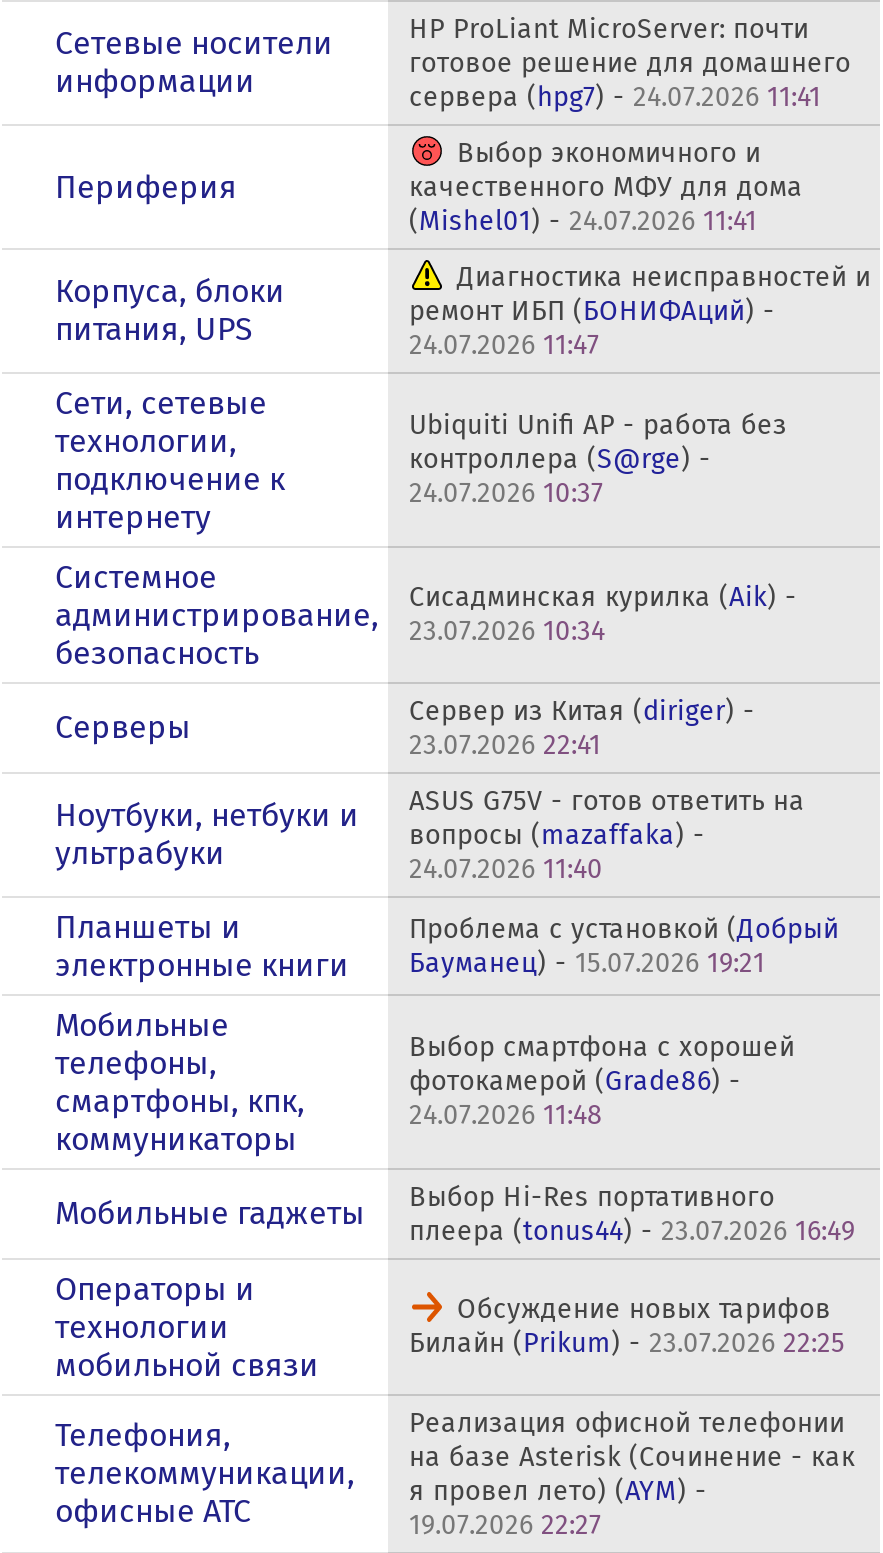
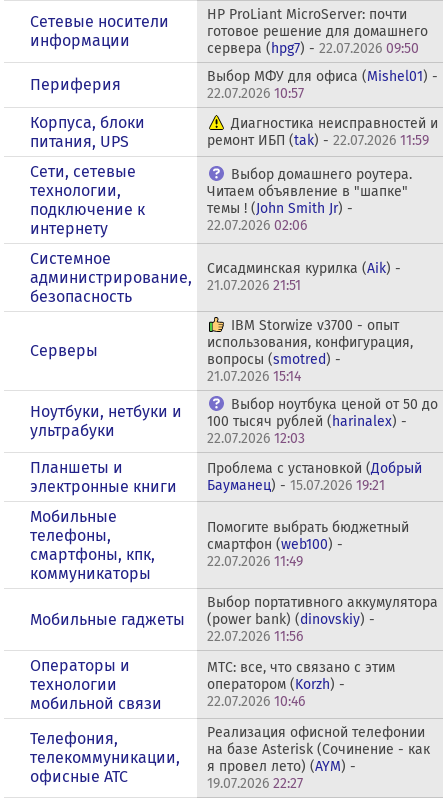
- сервера (hpg7) - 24.07.2026 11:41
+ сервера (hpg7) - 22.07.2026 09:50

- Выбор экономичного и
- качественного МФУ для дома
- (Mishel01) - 24.07.2026 11:41
+ Выбор МФУ для офиса (Mishel01) -
+ 22.07.2026 10:57

moved up: Корпуса, блоки | питания, UPS

- ремонт ИБП (БОНИФАций) -
- 24.07.2026 11:47
+ ремонт ИБП (tak) - 22.07.2026 11:59

moved up: Сети, сетевые

- Ubiquiti Unifi AP - работа без
- контроллера (S@rge) -
- 24.07.2026 10:37
+ Выбор домашнего роутера.
+ Читаем объявление в "шапке"
+ темы ! (John Smith Jr) -
+ 22.07.2026 02:06

moved up: технологии,

moved up: подключение к

moved up: интернету | Системное | администрирование,

- администрирование, 23.07.2026 10:34 Сисадминская курилка (Aik) -
+ администрирование, 21.07.2026 21:51 Сисадминская курилка (Aik) -

moved up: безопасность | Сисадминская курилка (Aik) -

- Сервер из Китая (diriger) -
- 23.07.2026 22:41
+ IBM Storwize v3700 - опыт
+ использования, конфигурация,
+ вопросы (smotred) -
+ 21.07.2026 15:14

- ASUS G75V - готов ответить на
- вопросы (mazaffaka) -
- 24.07.2026 11:40
+ Выбор ноутбука ценой от 50 до
+ 100 тысяч рублей (harinalex) -
+ 22.07.2026 12:03

- Выбор смартфона с хорошей
- фотокамерой (Grade86) -
- 24.07.2026 11:48
+ Помогите выбрать бюджетный
+ смартфон (web100) -
+ 22.07.2026 11:49

- Выбор Hi-Res портативного
- плеера (tonus44) - 23.07.2026 16:49
+ Выбор портативного аккумулятора
+ (power bank) (dinovskiy) -
+ 22.07.2026 11:56

- Обсуждение новых тарифов
- Билайн (Prikum) - 23.07.2026 22:25
+ МТС: все, что связано с этим
+ оператором (Korzh) -
+ 22.07.2026 10:46
